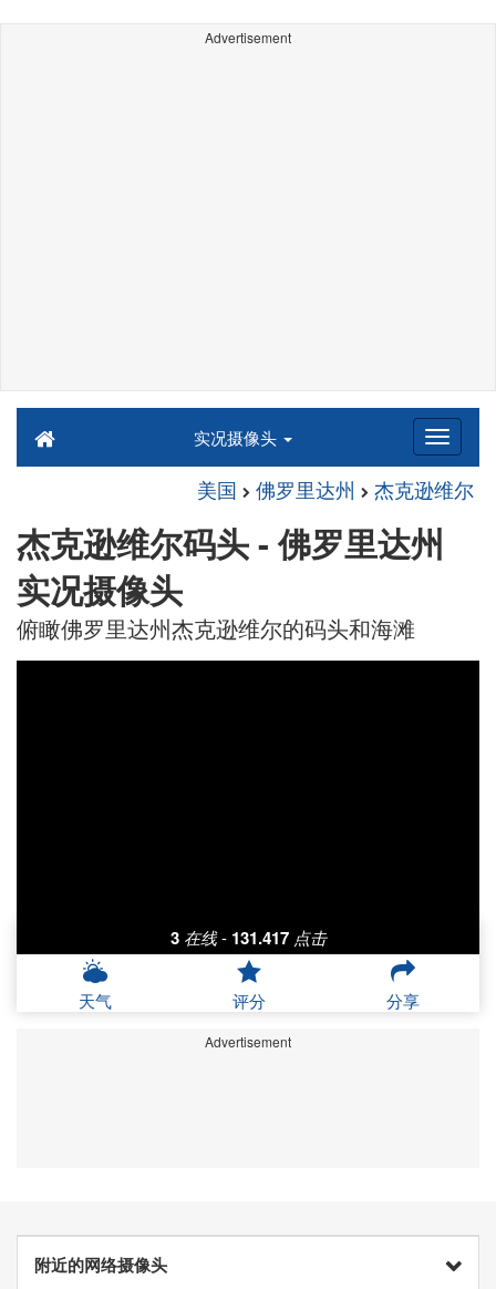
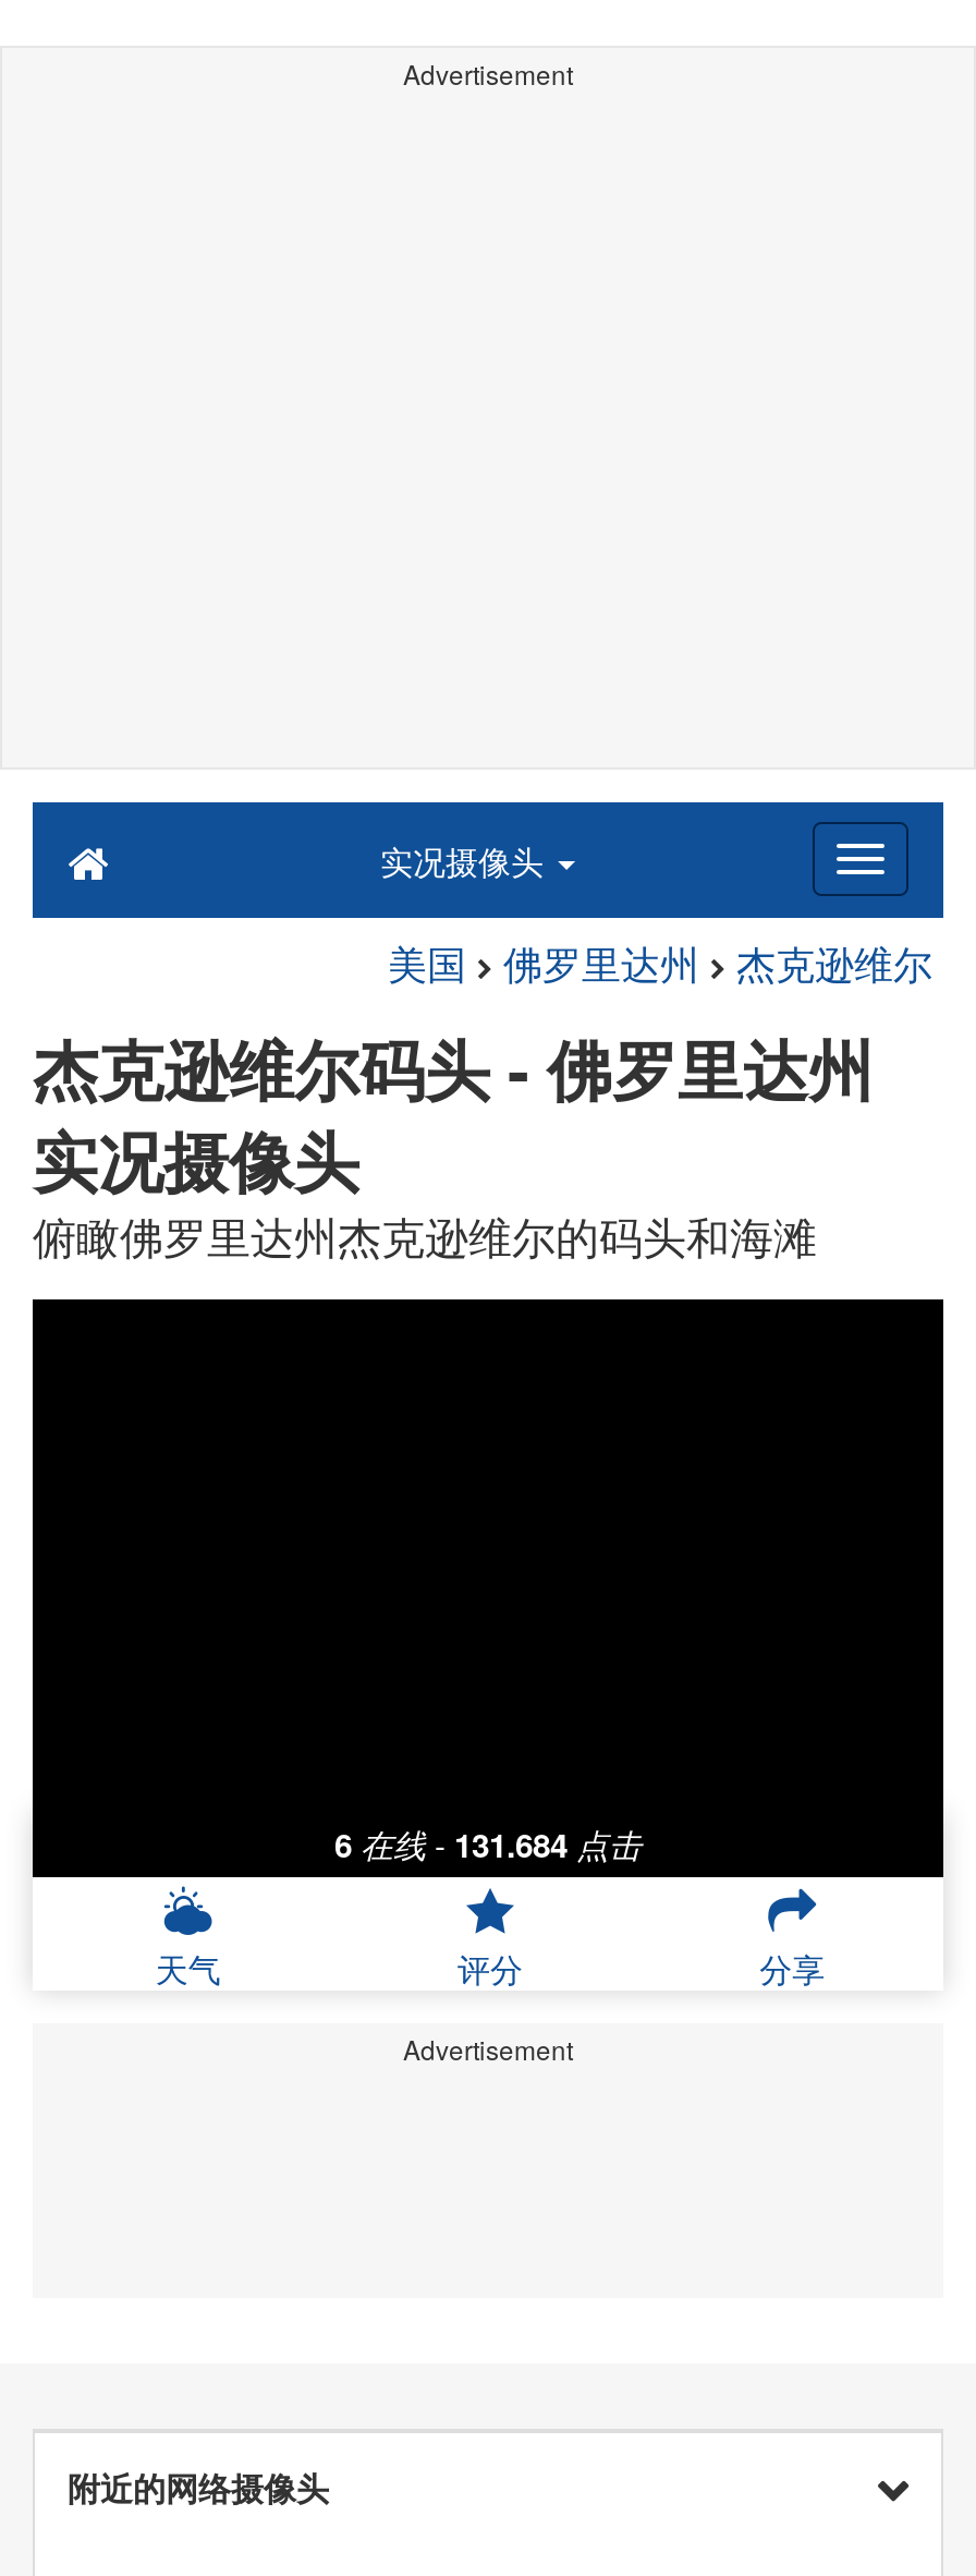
- 3 在线 - 131.417 点击
+ 6 在线 - 131.684 点击
